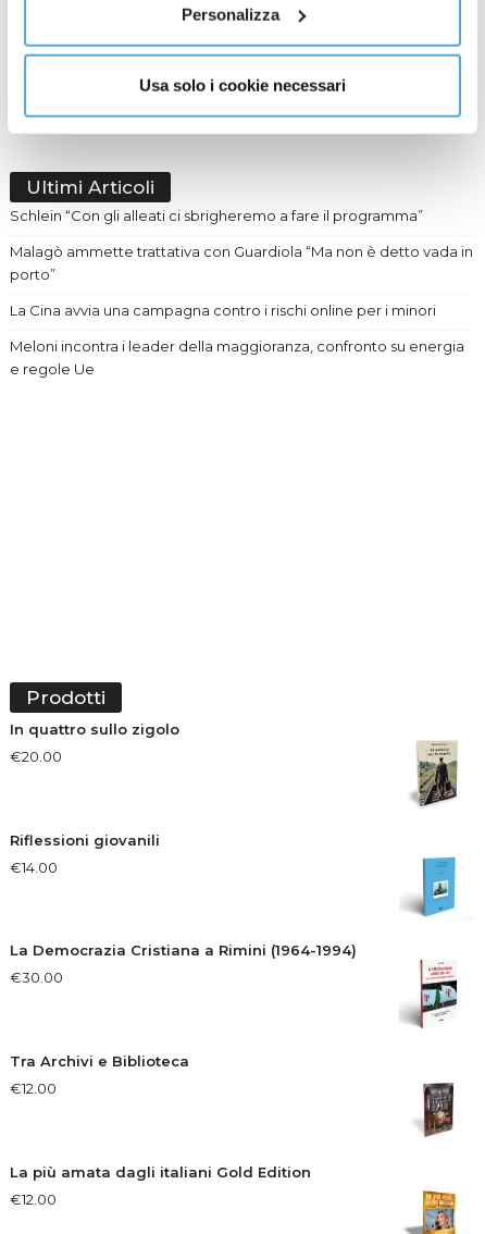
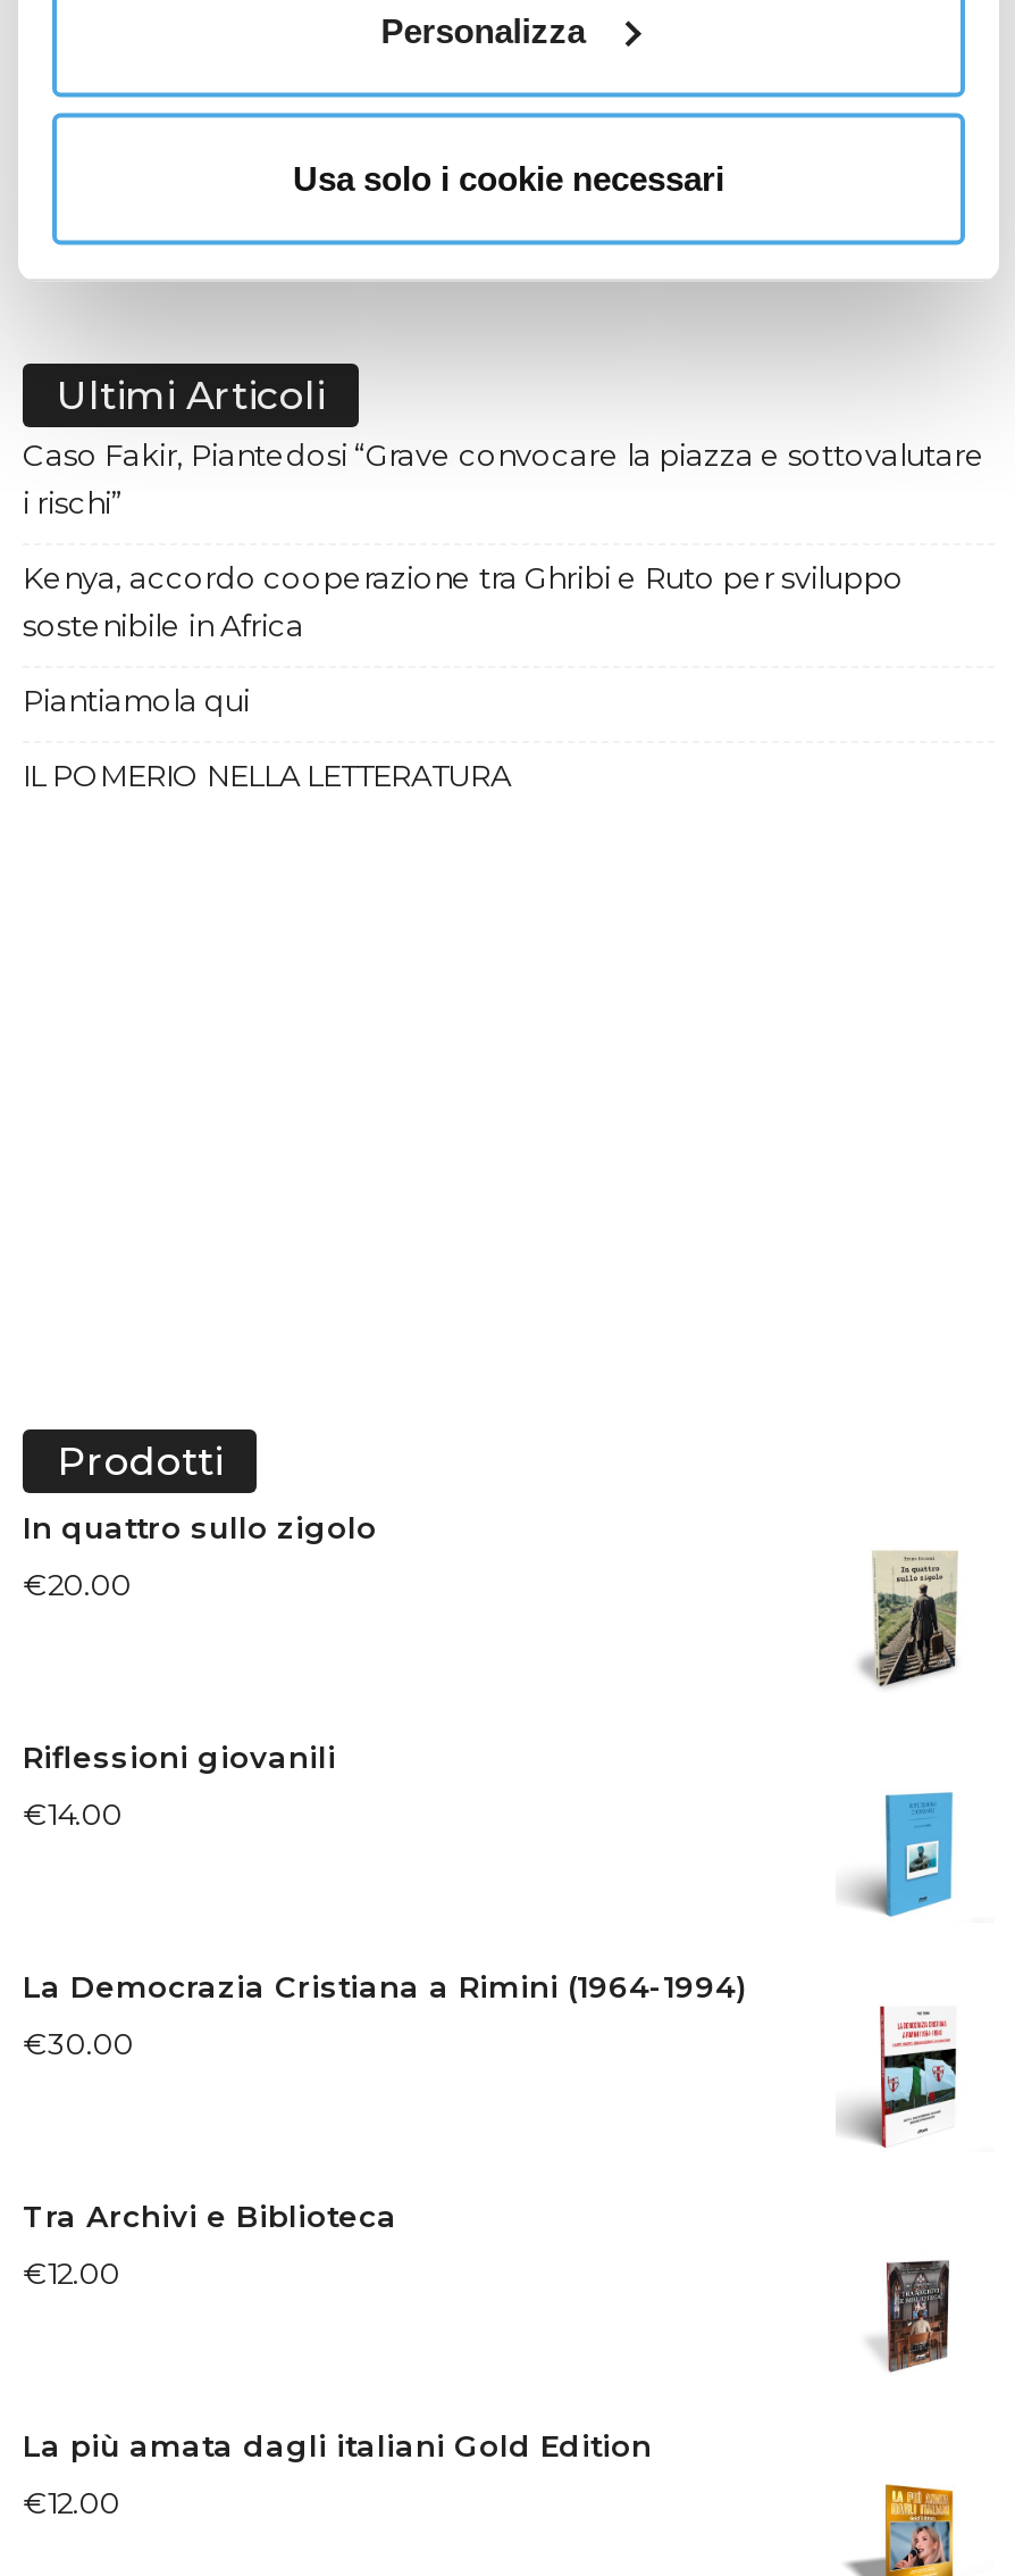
- Schlein “Con gli alleati ci sbrigheremo a fare il programma”
+ Caso Fakir, Piantedosi “Grave convocare la piazza e sottovalutare
+ i rischi”

- Malagò ammette trattativa con Guardiola “Ma non è detto vada in
- porto”
+ Kenya, accordo cooperazione tra Ghribi e Ruto per sviluppo
+ sostenibile in Africa

- La Cina avvia una campagna contro i rischi online per i minori
+ Piantiamola qui

- Meloni incontra i leader della maggioranza, confronto su energia
- e regole Ue
+ IL POMERIO NELLA LETTERATURA
